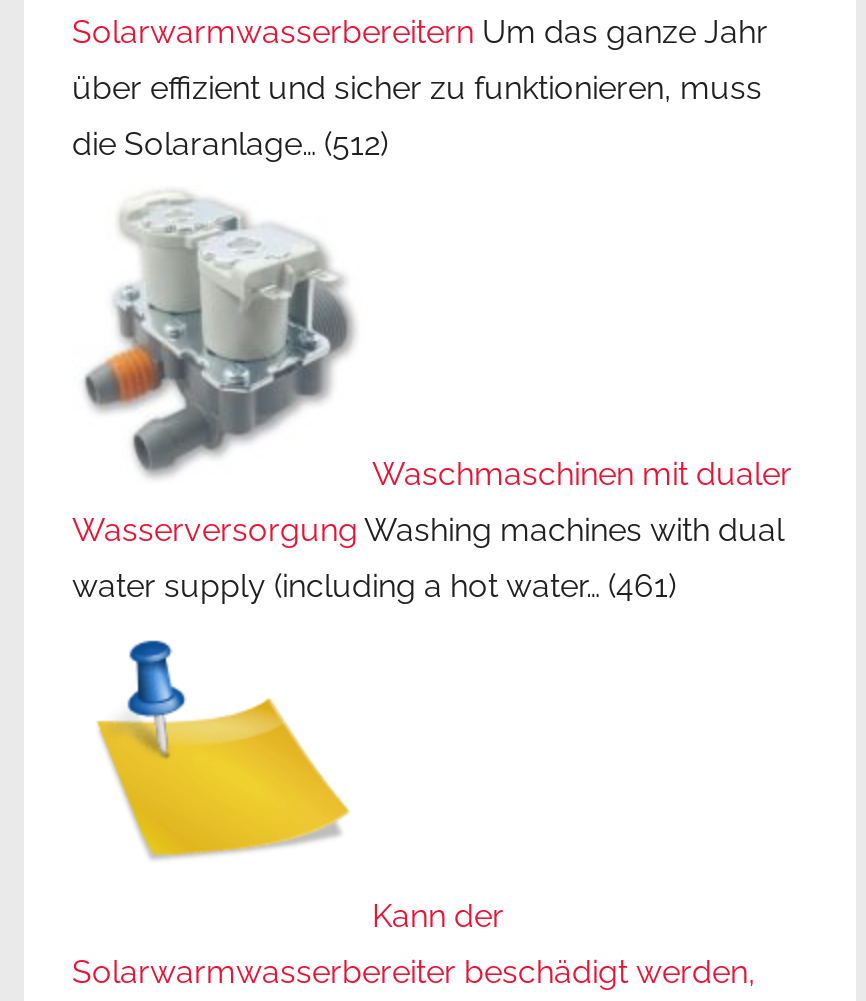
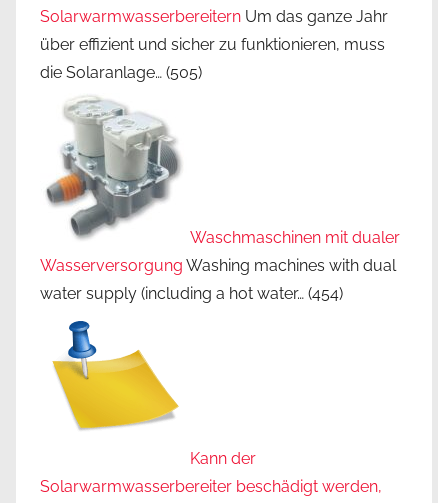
- die Solaranlage… (512)
+ die Solaranlage… (505)

- water supply (including a hot water… (461)
+ water supply (including a hot water… (454)
